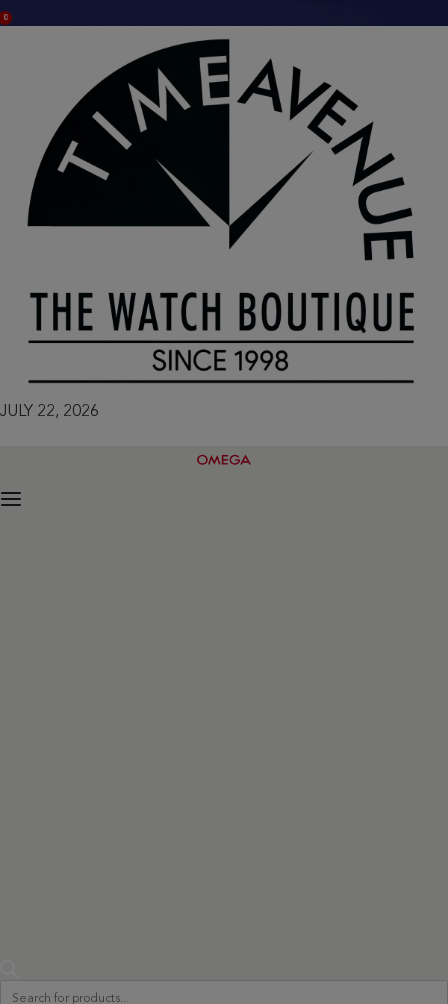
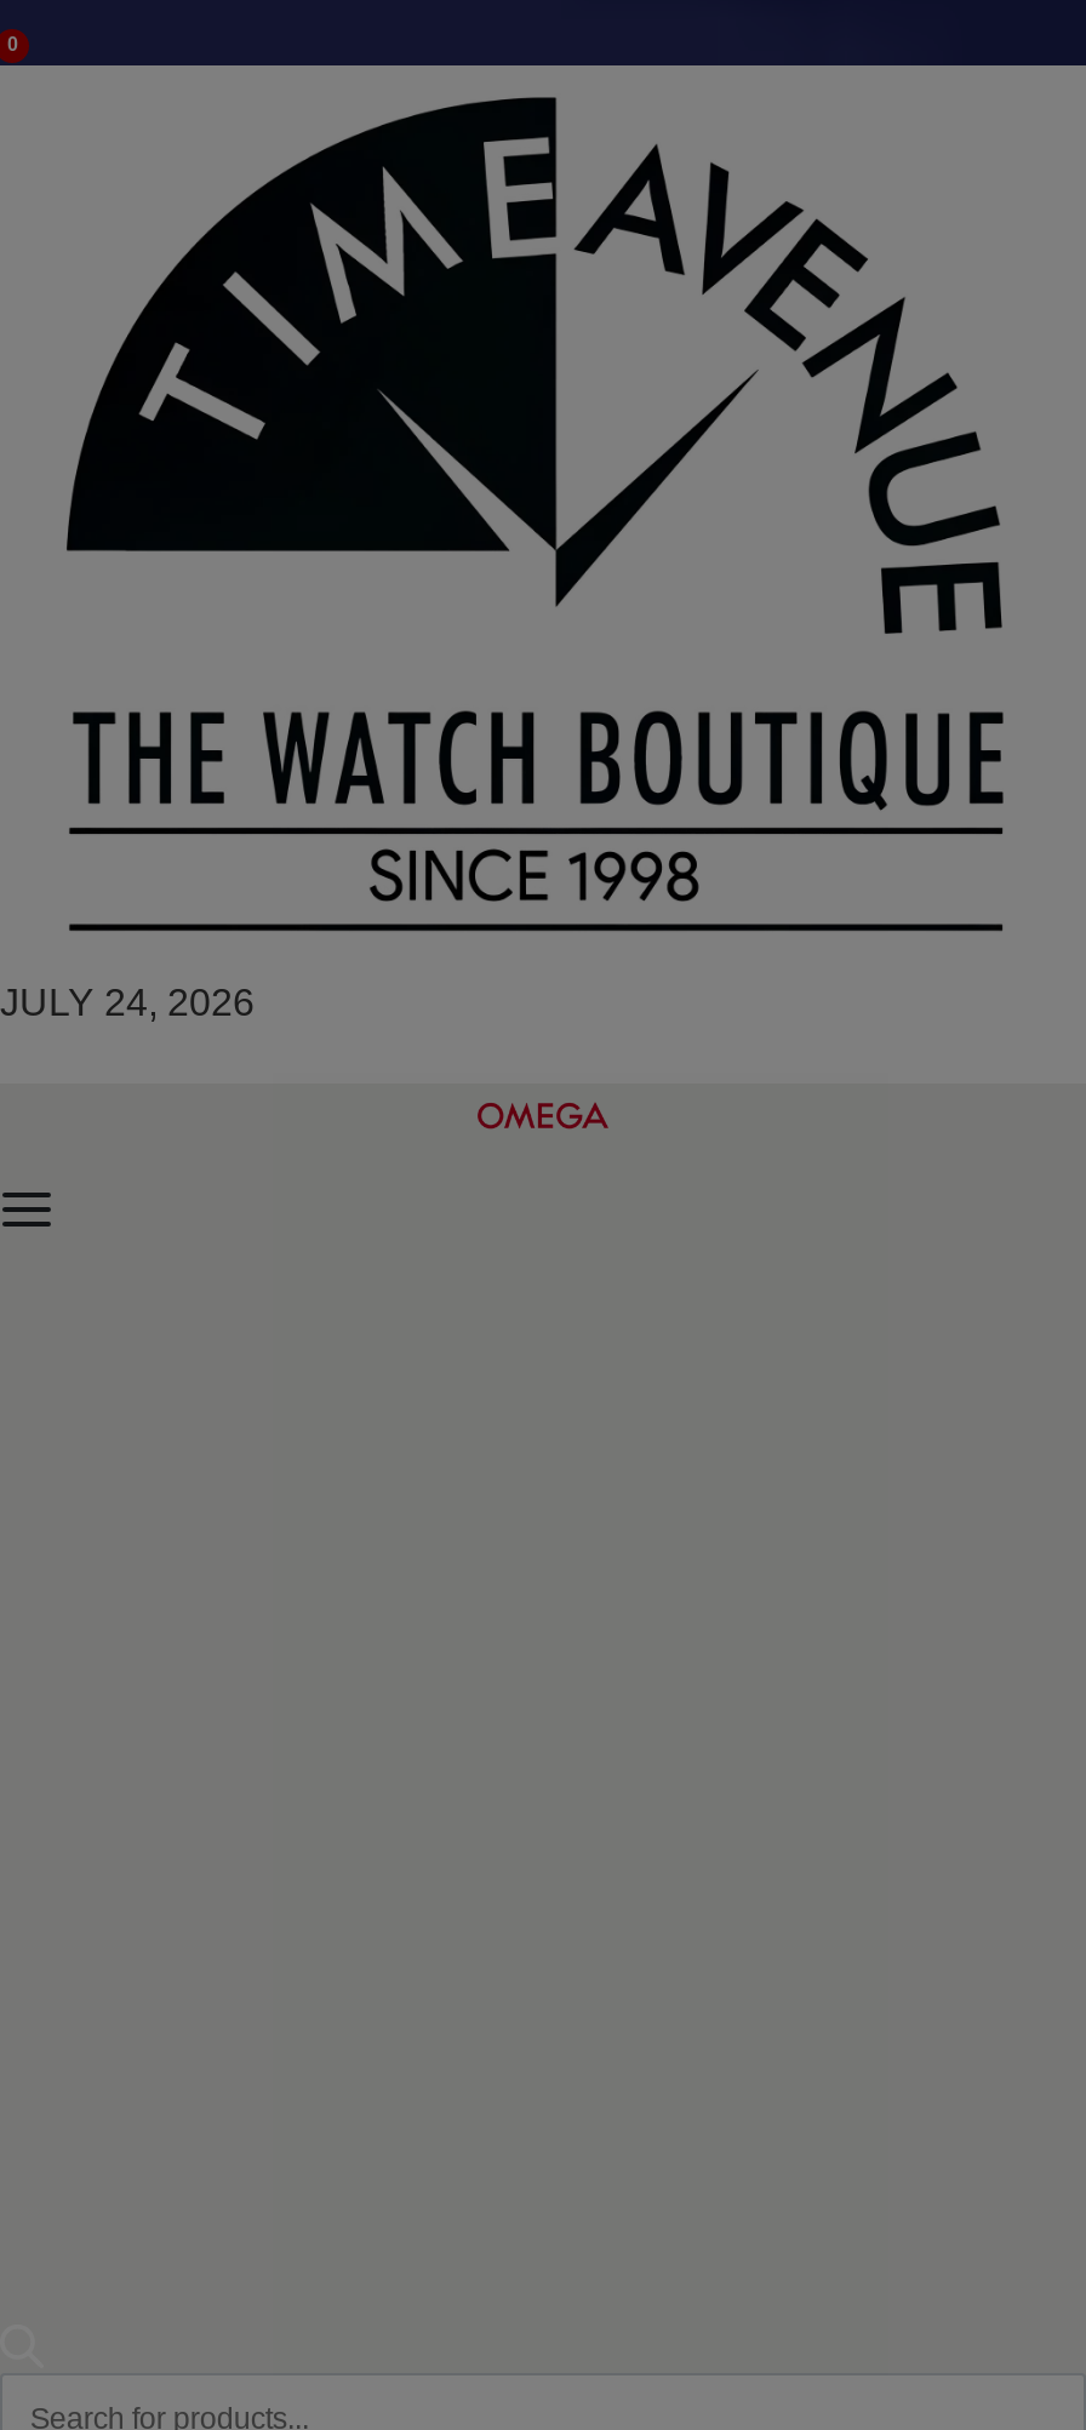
- JULY 22, 2026
+ JULY 24, 2026
